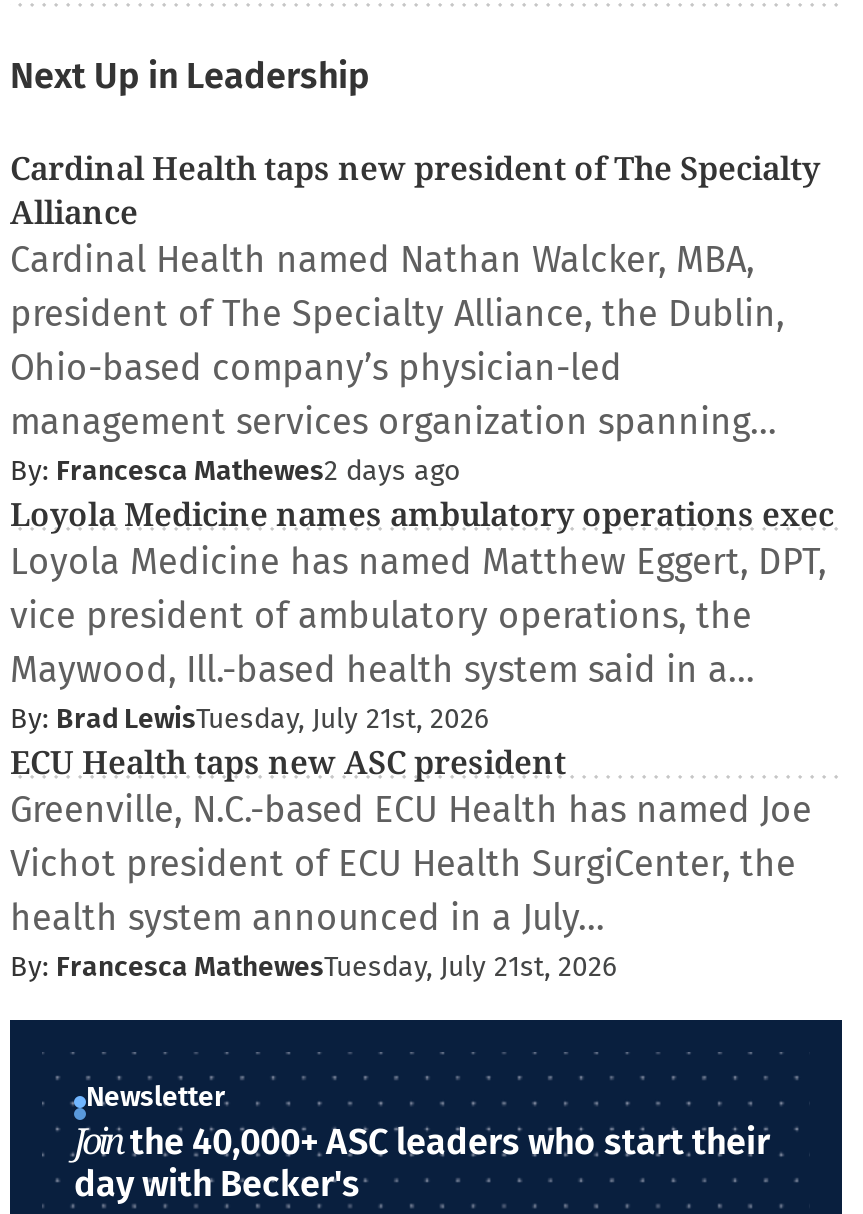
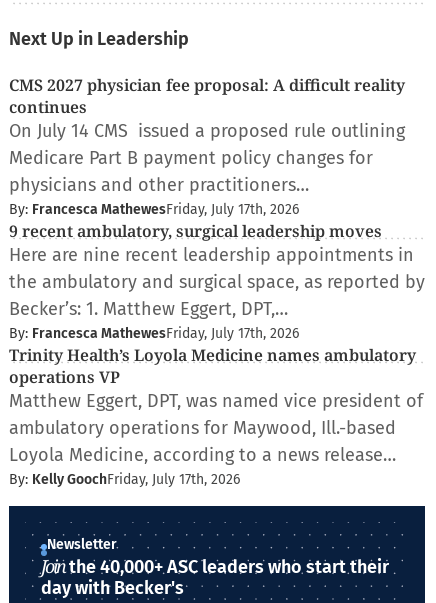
- Cardinal Health taps new president of The Specialty
- Alliance
- Cardinal Health named Nathan Walcker, MBA,
- president of The Specialty Alliance, the Dublin,
- Ohio-based company’s physician-led
- management services organization spanning…
- By: Francesca Mathewes2 days ago
- Loyola Medicine names ambulatory operations exec
- Loyola Medicine has named Matthew Eggert, DPT,
- vice president of ambulatory operations, the
- Maywood, Ill.-based health system said in a…
- By: Brad LewisTuesday, July 21st, 2026
- ECU Health taps new ASC president
- Greenville, N.C.-based ECU Health has named Joe
- Vichot president of ECU Health SurgiCenter, the
- health system announced in a July…
- By: Francesca MathewesTuesday, July 21st, 2026
+ CMS 2027 physician fee proposal: A difficult reality
+ continues
+ On July 14 CMS issued a proposed rule outlining
+ Medicare Part B payment policy changes for
+ physicians and other practitioners…
+ By: Francesca MathewesFriday, July 17th, 2026
+ 9 recent ambulatory, surgical leadership moves
+ Here are nine recent leadership appointments in
+ the ambulatory and surgical space, as reported by
+ Becker’s: 1. Matthew Eggert, DPT,…
+ By: Francesca MathewesFriday, July 17th, 2026
+ Trinity Health’s Loyola Medicine names ambulatory
+ operations VP
+ Matthew Eggert, DPT, was named vice president of
+ ambulatory operations for Maywood, Ill.-based
+ Loyola Medicine, according to a news release…
+ By: Kelly GoochFriday, July 17th, 2026
